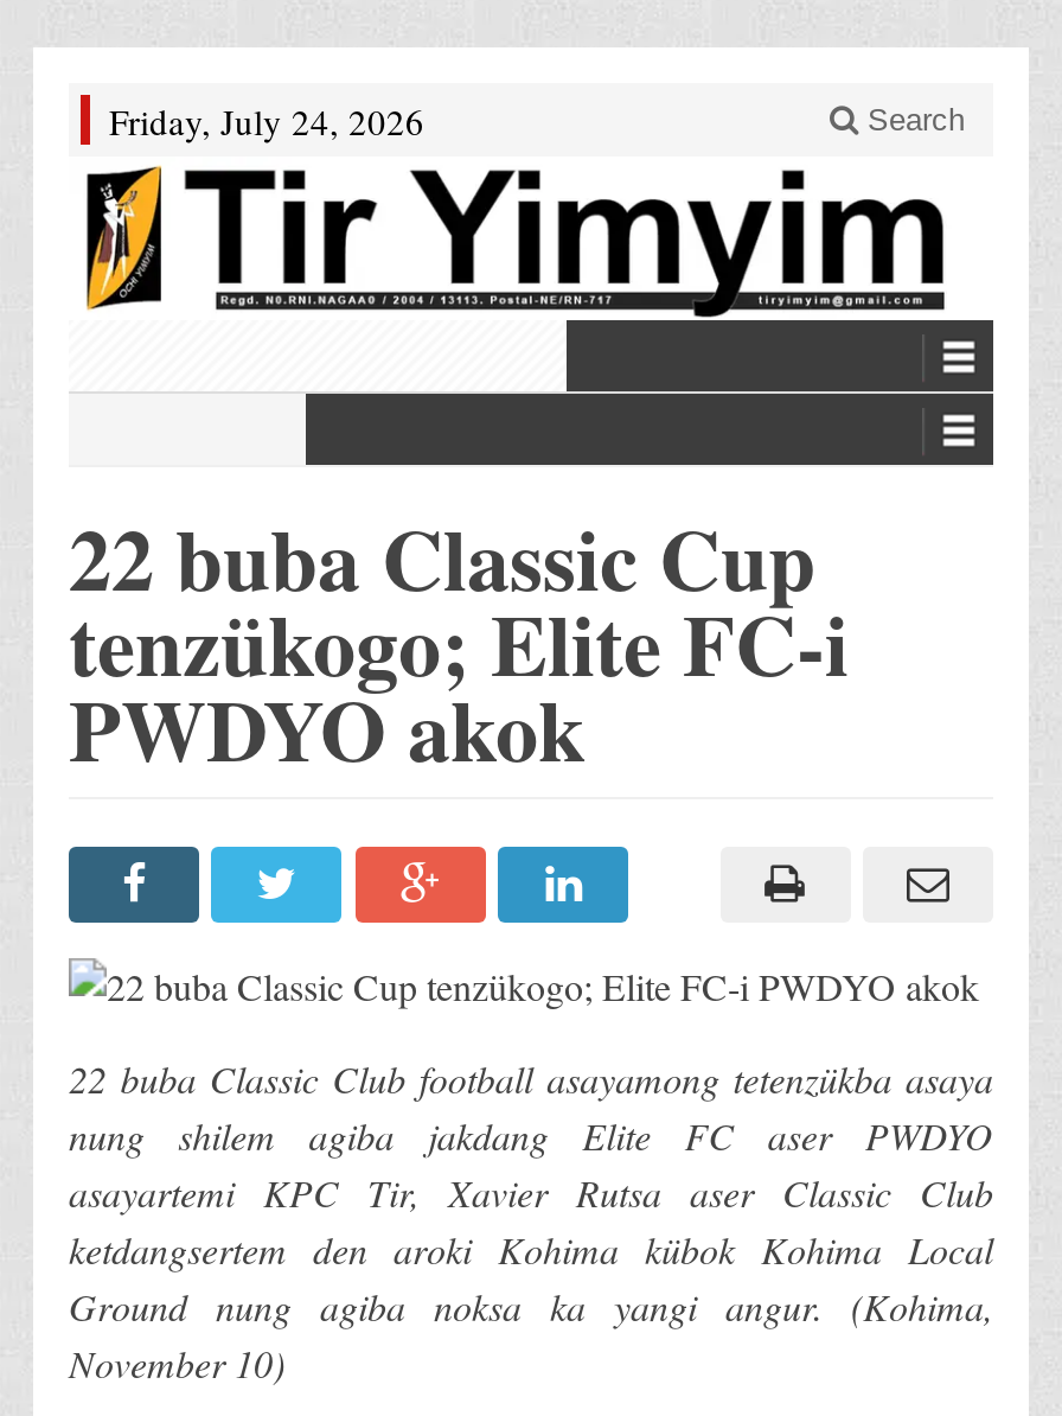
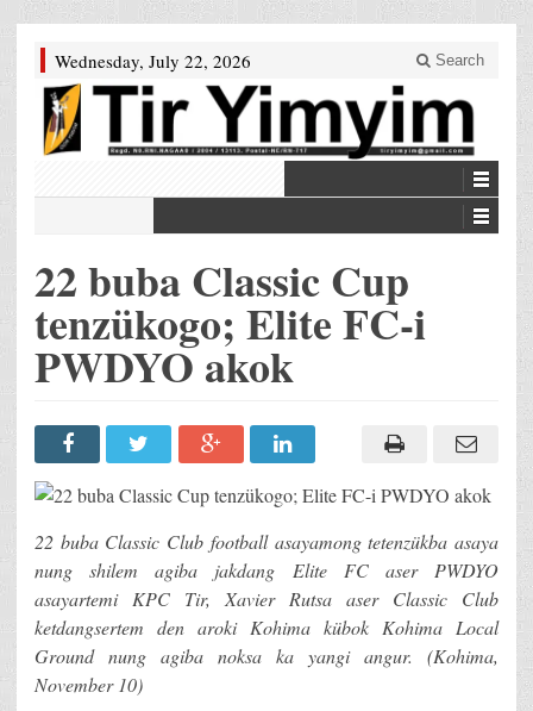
- Friday, July 24, 2026
+ Wednesday, July 22, 2026
